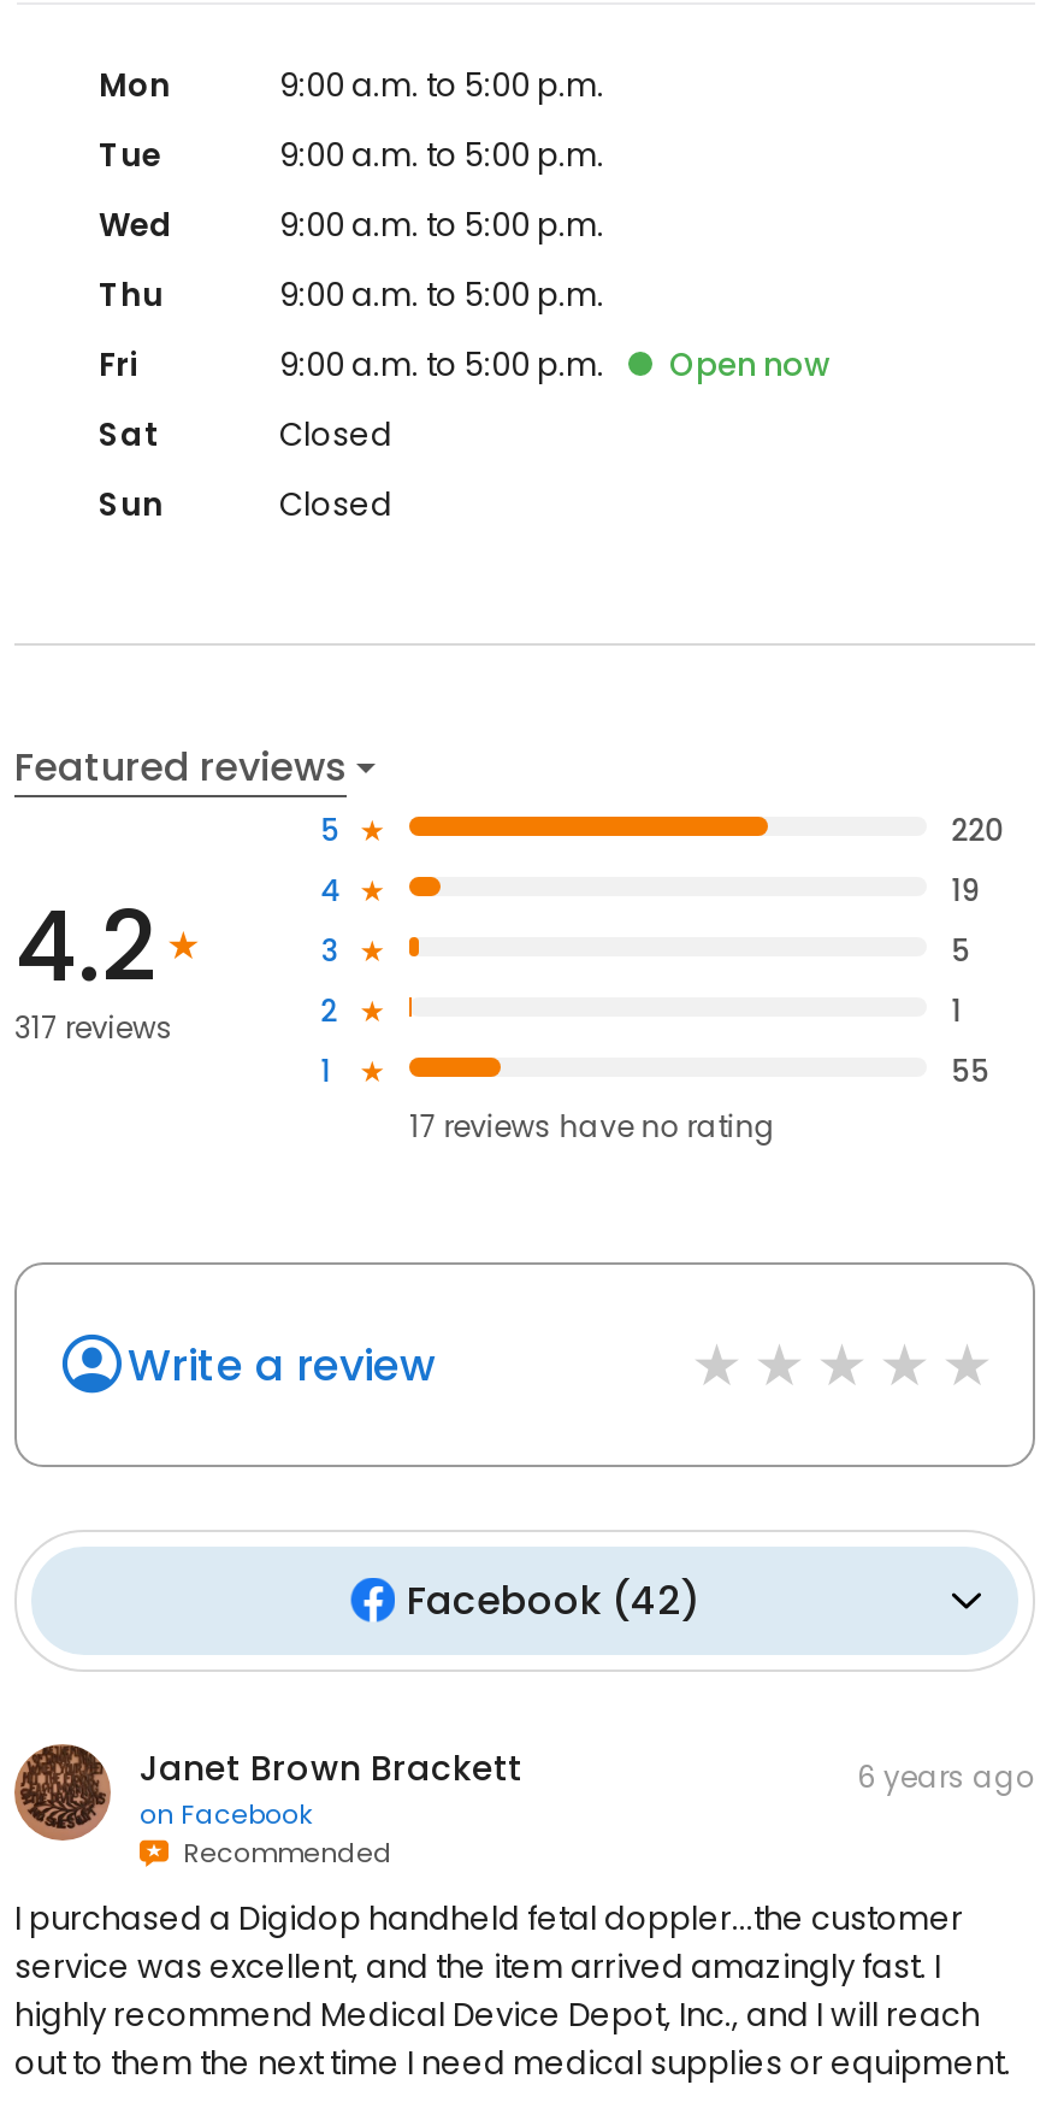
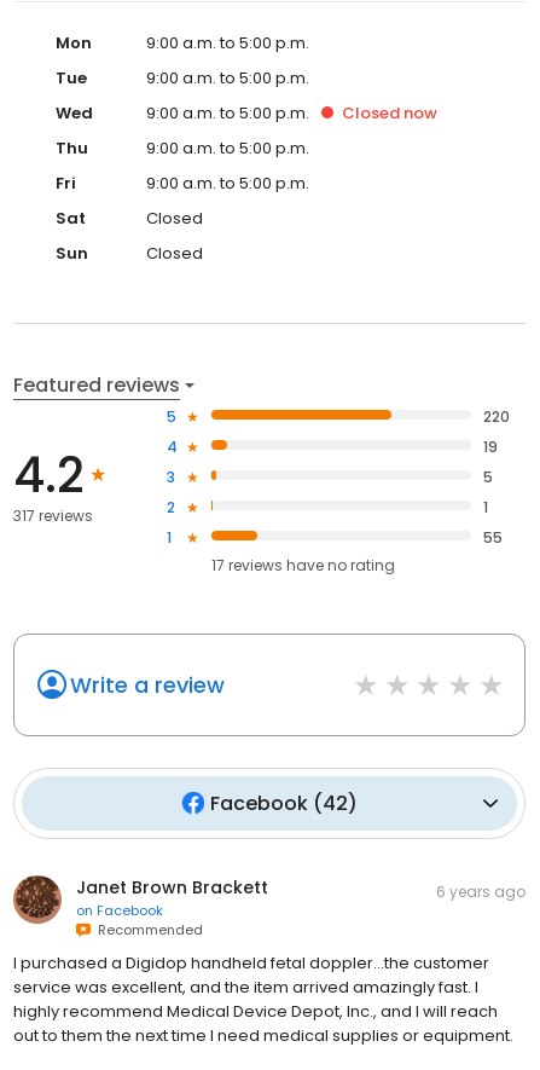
+ Closed now

- Open now
